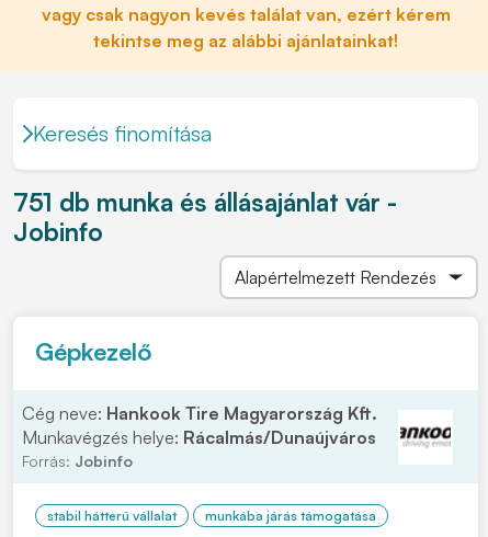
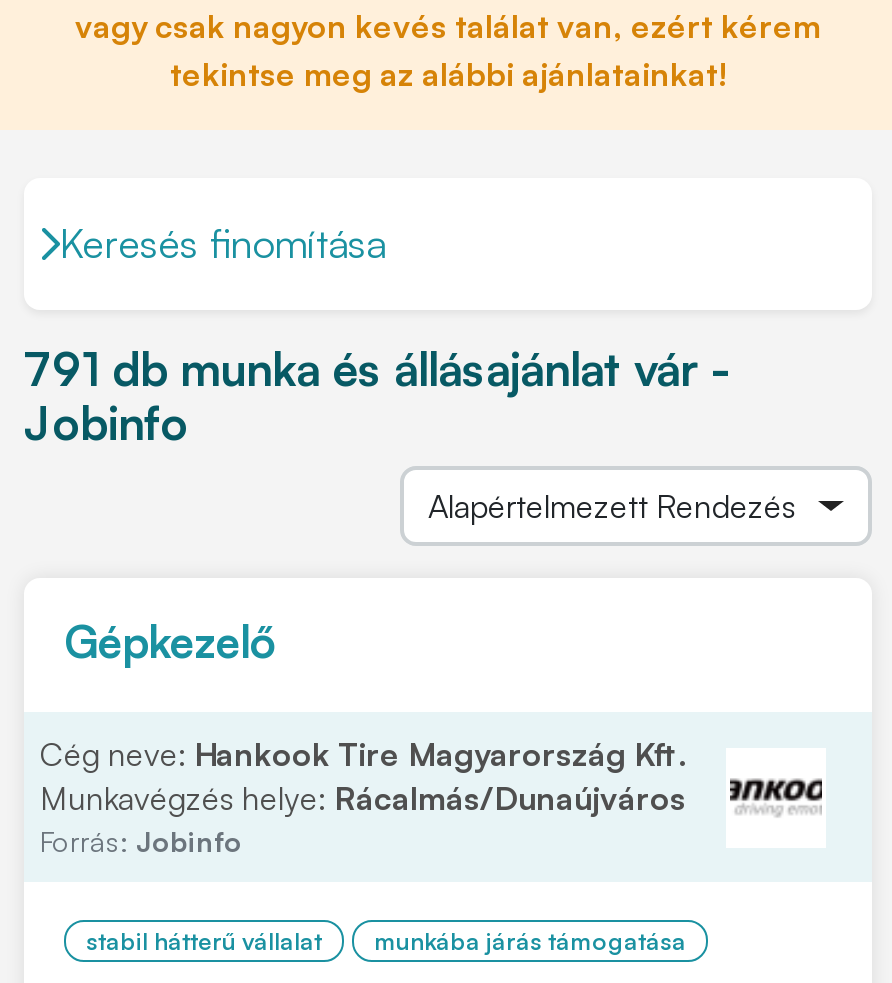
- 751 db munka és állásajánlat vár -
+ 791 db munka és állásajánlat vár -
